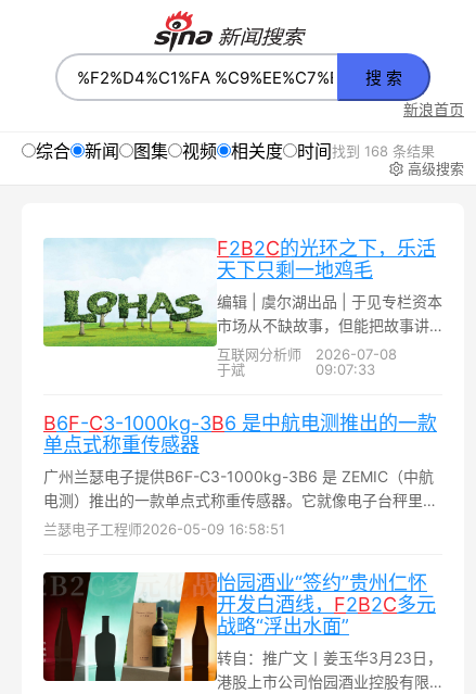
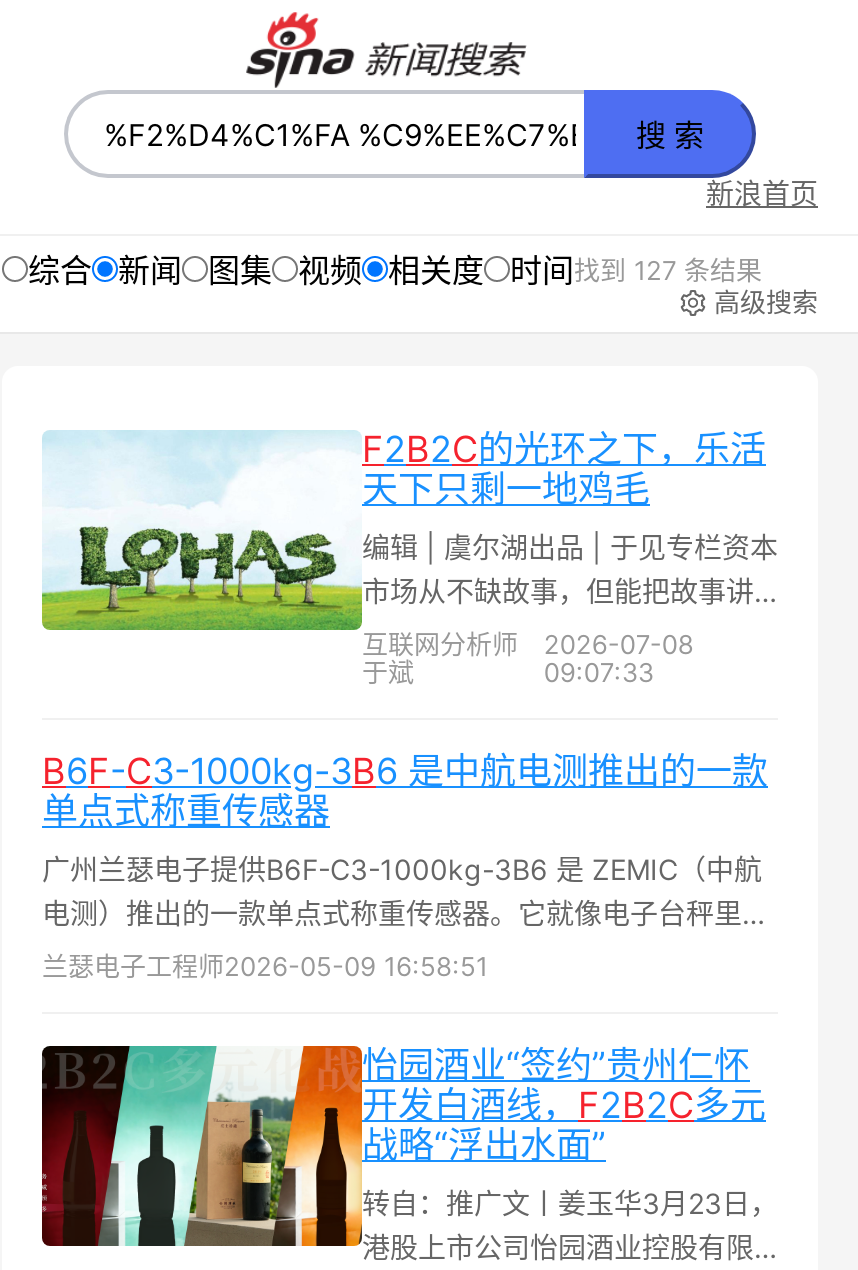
- 时间找到 168 条结果
+ 时间找到 127 条结果
